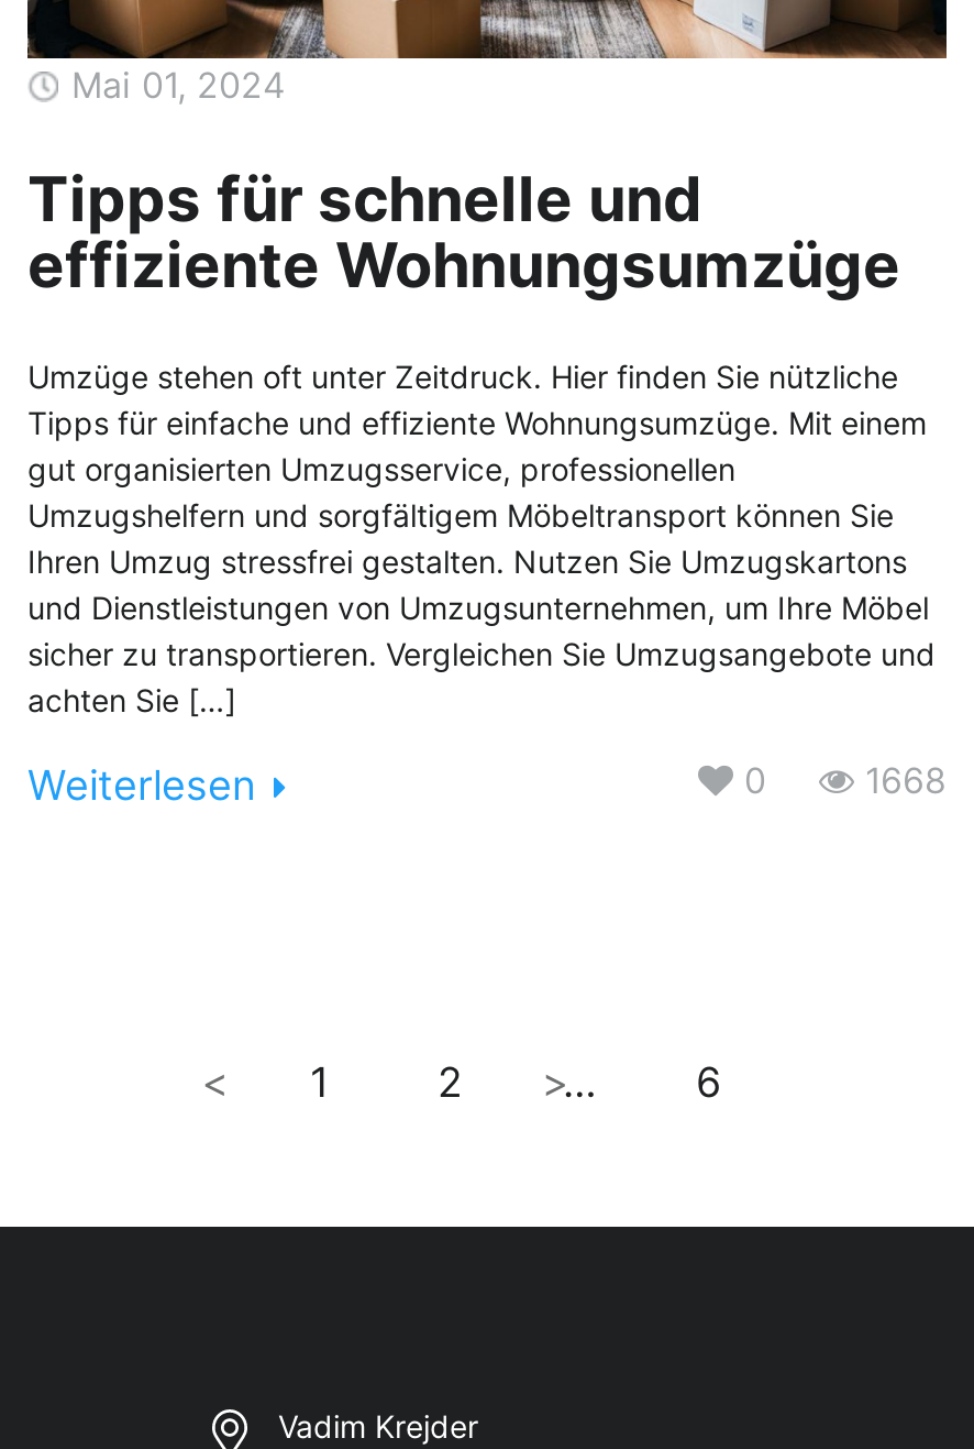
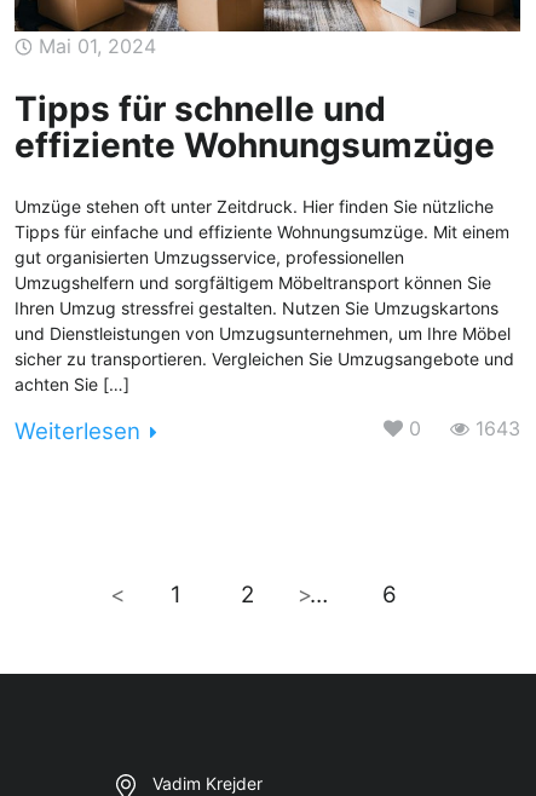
- 0 1668
+ 0 1643
